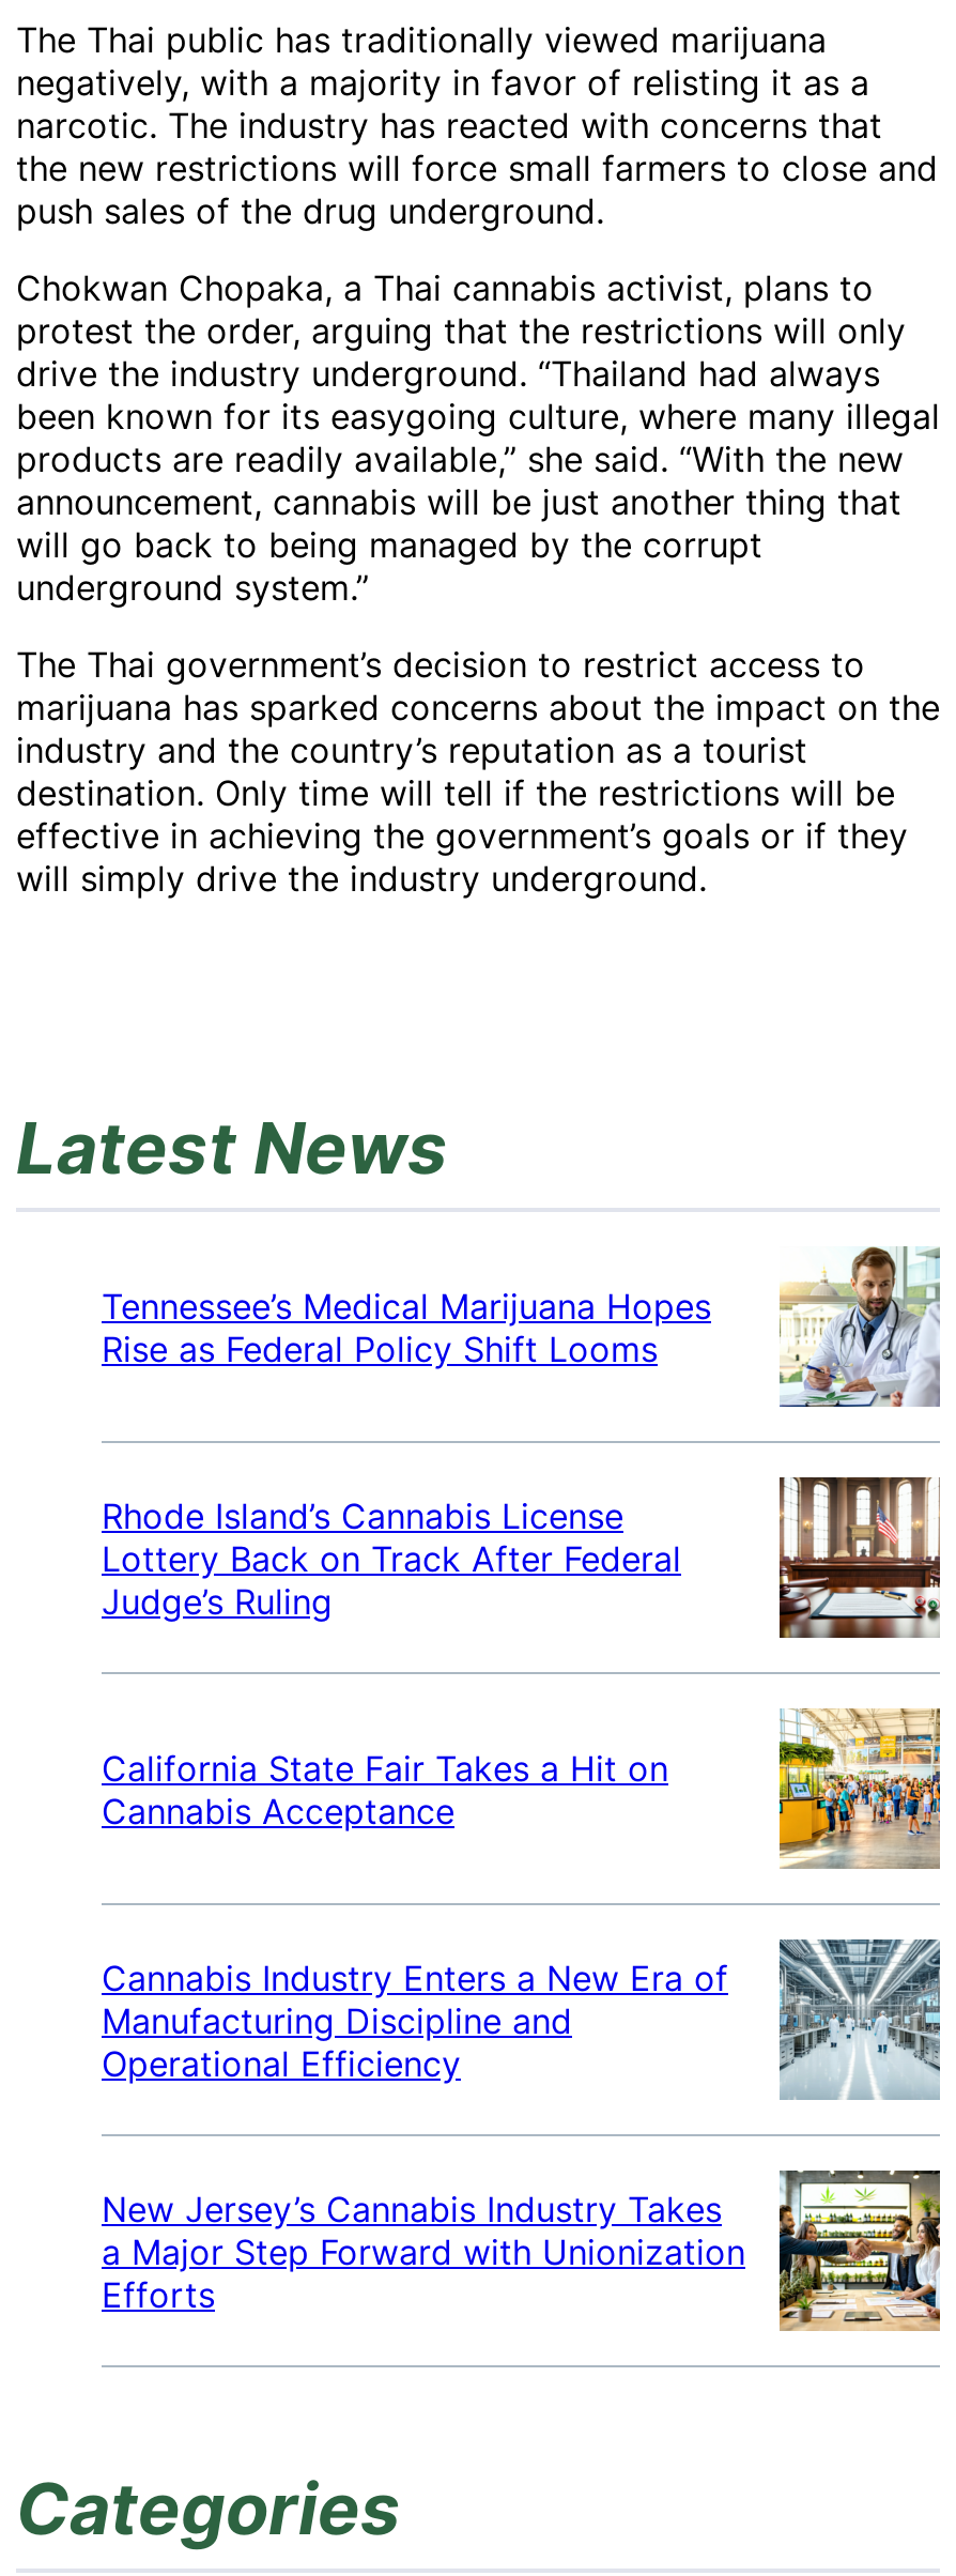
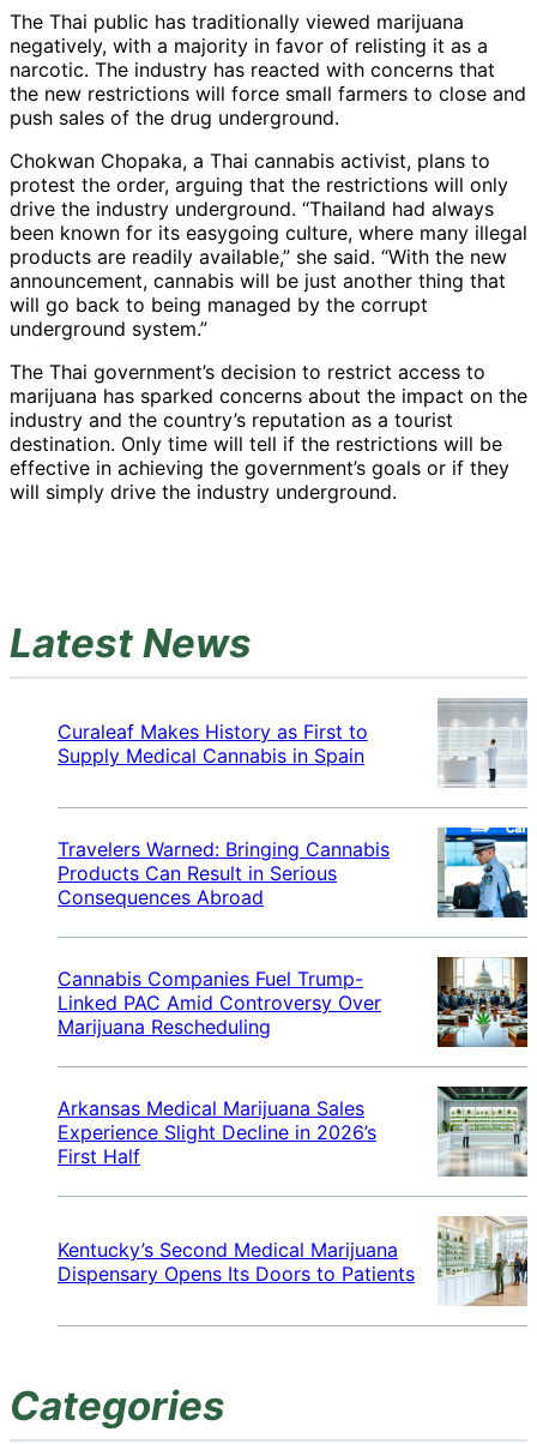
- [image]
+ [image]

- Tennessee’s Medical Marijuana Hopes
- Rise as Federal Policy Shift Looms
+ Curaleaf Makes History as First to
+ Supply Medical Cannabis in Spain

- [image]
+ [image]

- Rhode Island’s Cannabis License
- Lottery Back on Track After Federal
- Judge’s Ruling
+ Travelers Warned: Bringing Cannabis
+ Products Can Result in Serious
+ Consequences Abroad

- [image]
+ [image]

- California State Fair Takes a Hit on
- Cannabis Acceptance
+ Cannabis Companies Fuel Trump-
+ Linked PAC Amid Controversy Over
+ Marijuana Rescheduling

- [image]
+ [image]

- Cannabis Industry Enters a New Era of
- Manufacturing Discipline and
- Operational Efficiency
+ Arkansas Medical Marijuana Sales
+ Experience Slight Decline in 2026’s
+ First Half

- [image]
- New Jersey’s Cannabis Industry Takes
- a Major Step Forward with Unionization
- Efforts
+ [image]
+ Kentucky’s Second Medical Marijuana
+ Dispensary Opens Its Doors to Patients
